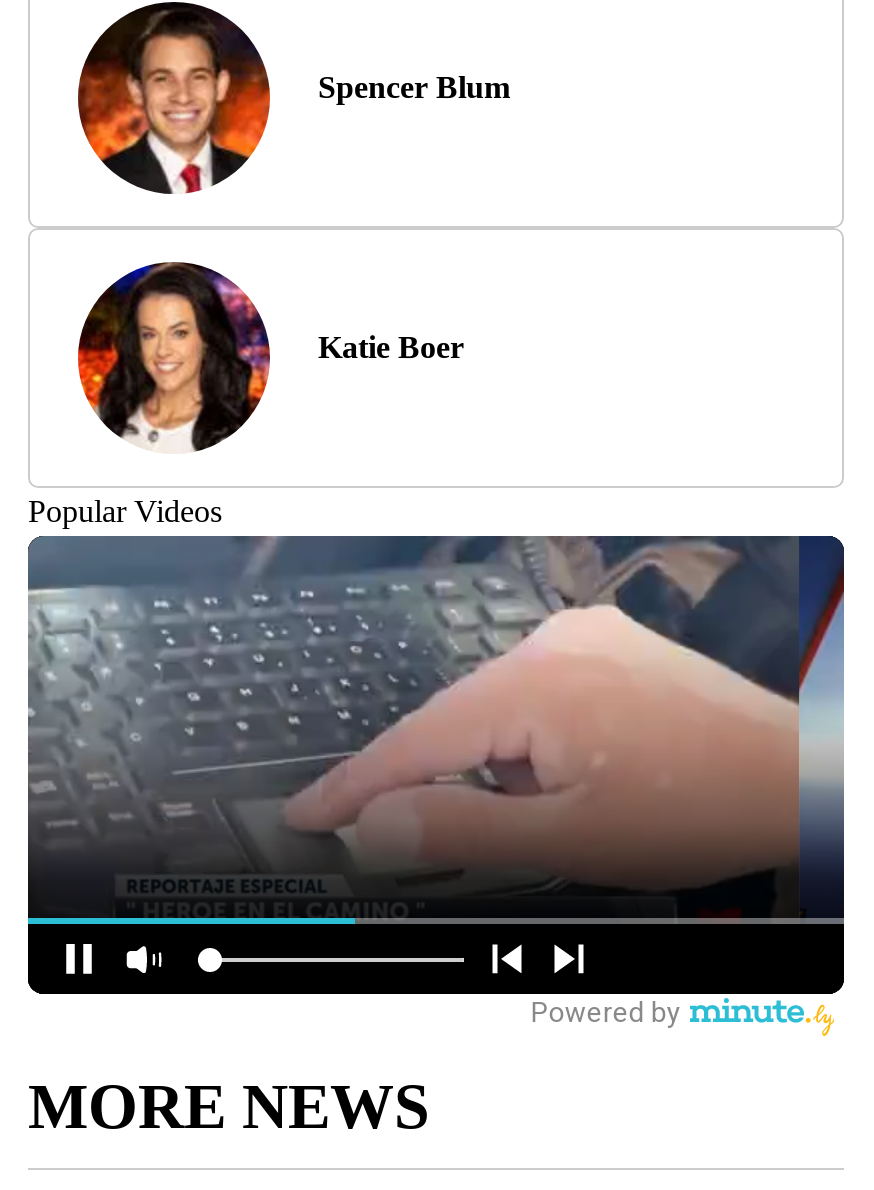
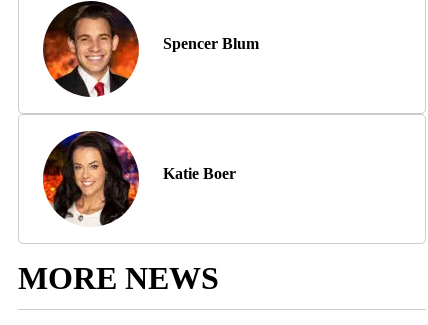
- Popular Videos

- [image]
